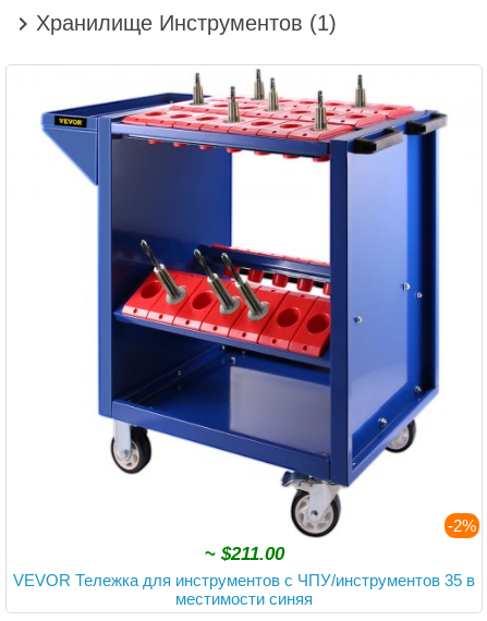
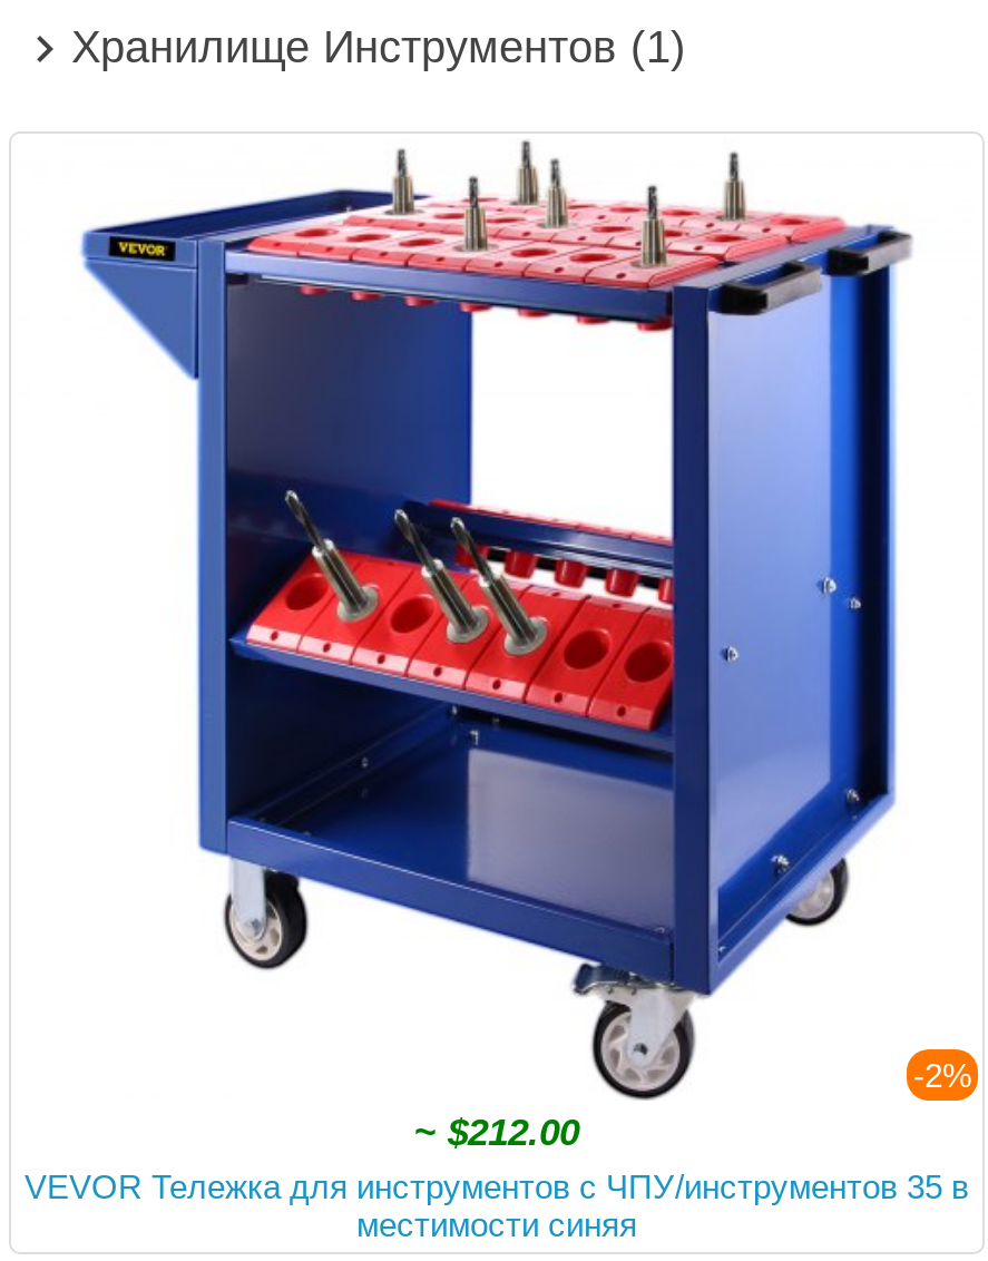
- ~ $211.00
+ ~ $212.00
